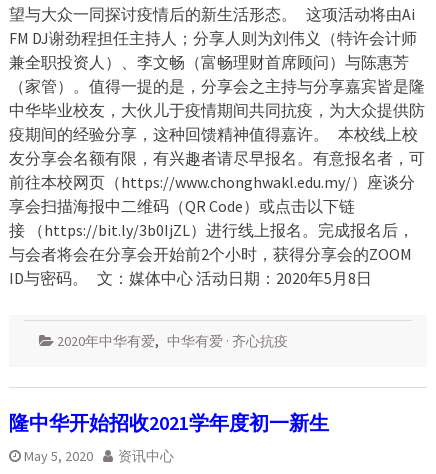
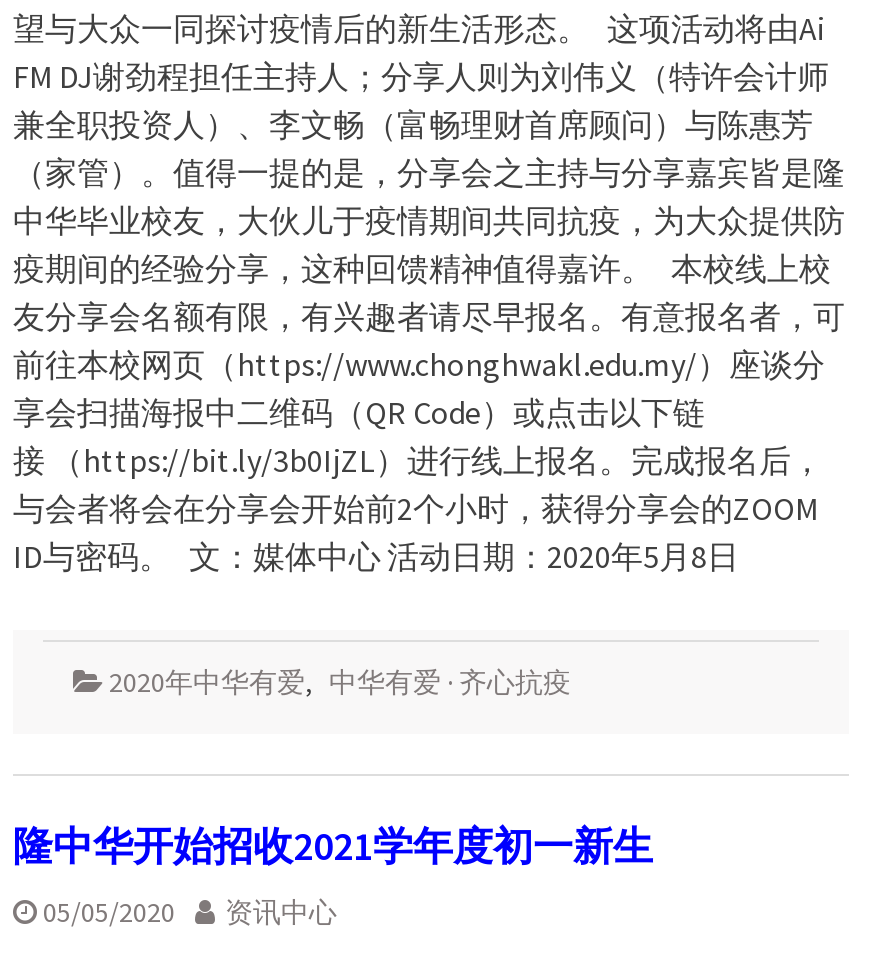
- May 5, 2020 资讯中心
+ 05/05/2020 资讯中心
